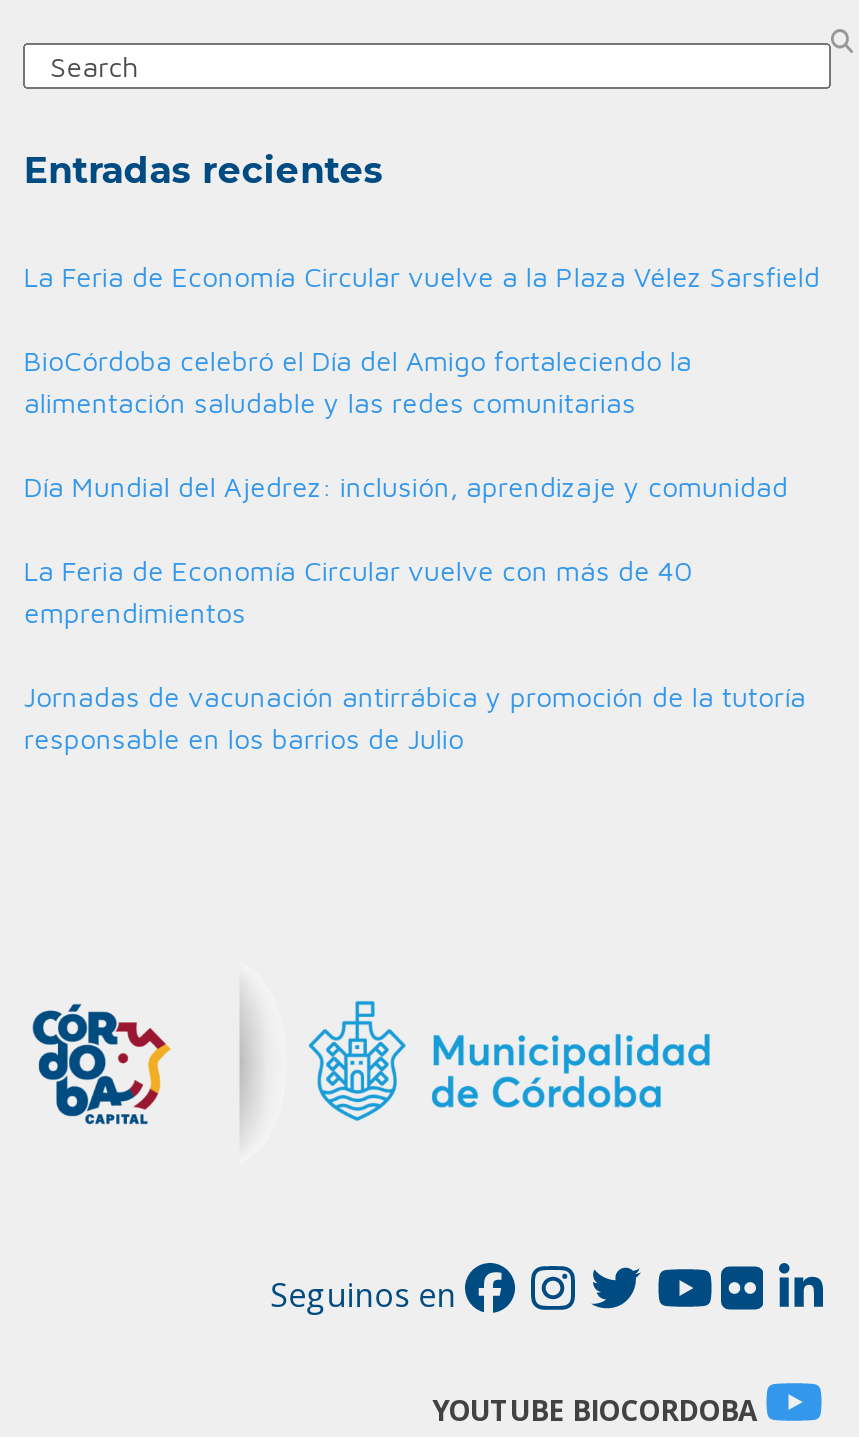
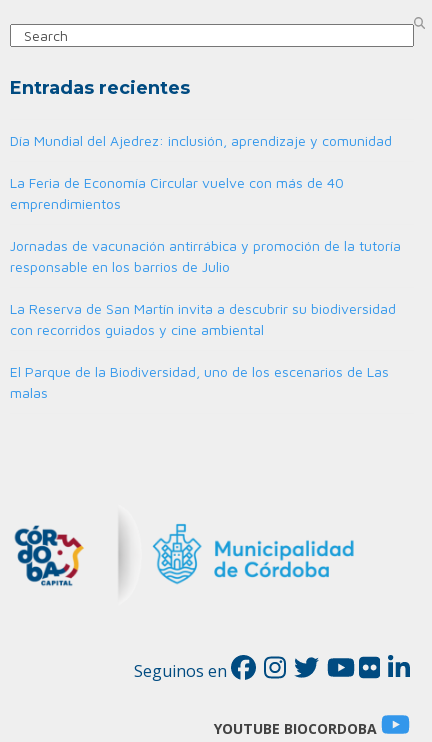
- La Feria de Economía Circular vuelve a la Plaza Vélez Sarsfield
- BioCórdoba celebró el Día del Amigo fortaleciendo la
- alimentación saludable y las redes comunitarias

moved up: Día Mundial del Ajedrez: inclusión, aprendizaje y comunidad | La Feria de Economía Circular vuelve con más de 40 | emprendimientos | Jornadas de vacunación antirrábica y promoción de la tutoría | responsable en los barrios de Julio

+ La Reserva de San Martín invita a descubrir su biodiversidad
+ con recorridos guiados y cine ambiental
+ El Parque de la Biodiversidad, uno de los escenarios de Las
+ malas
